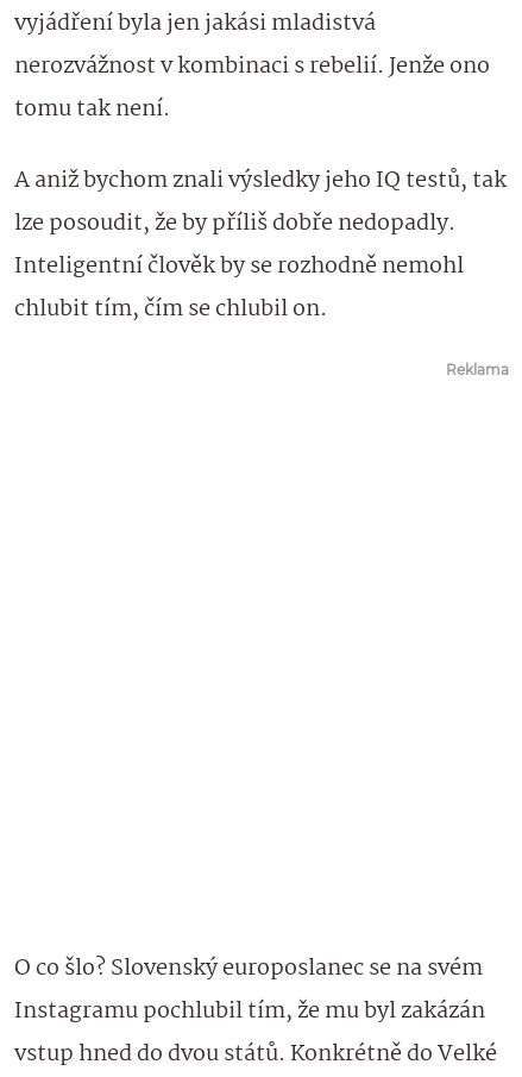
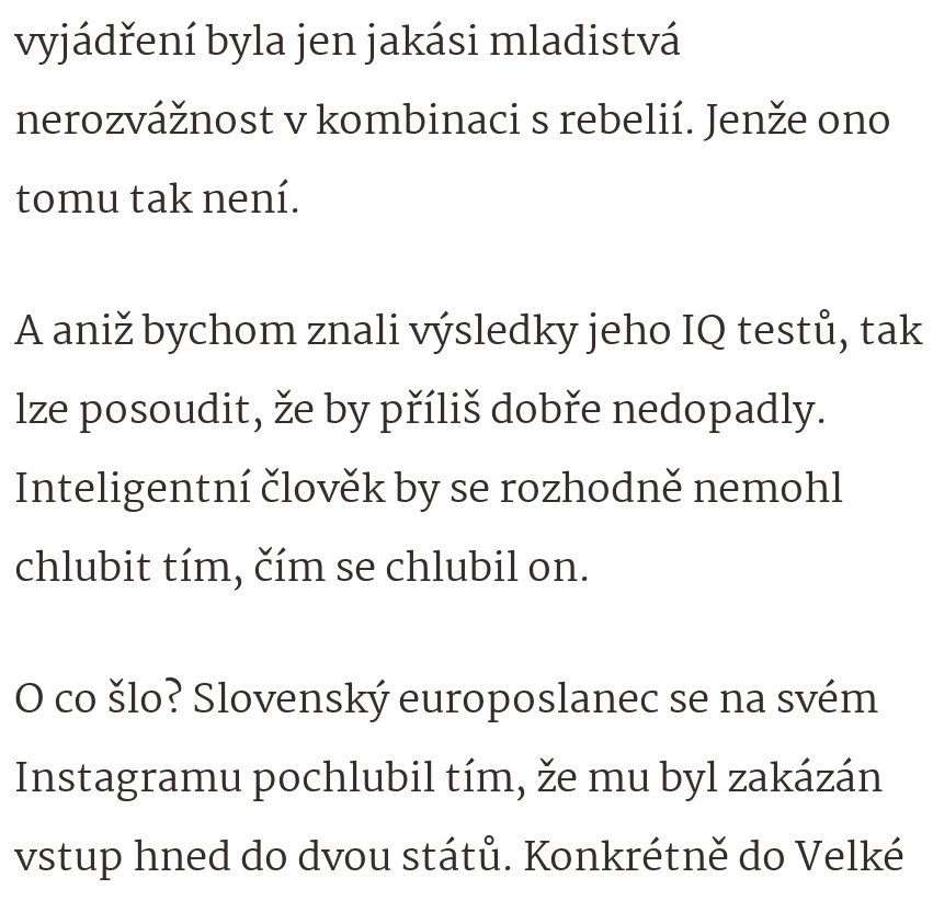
- Reklama
